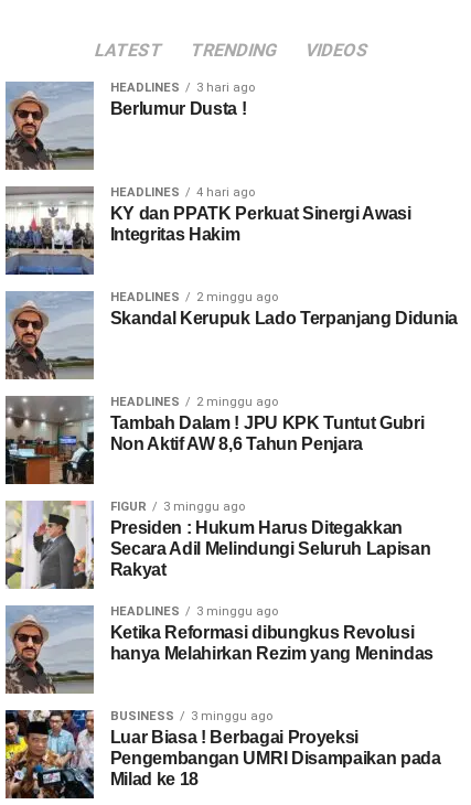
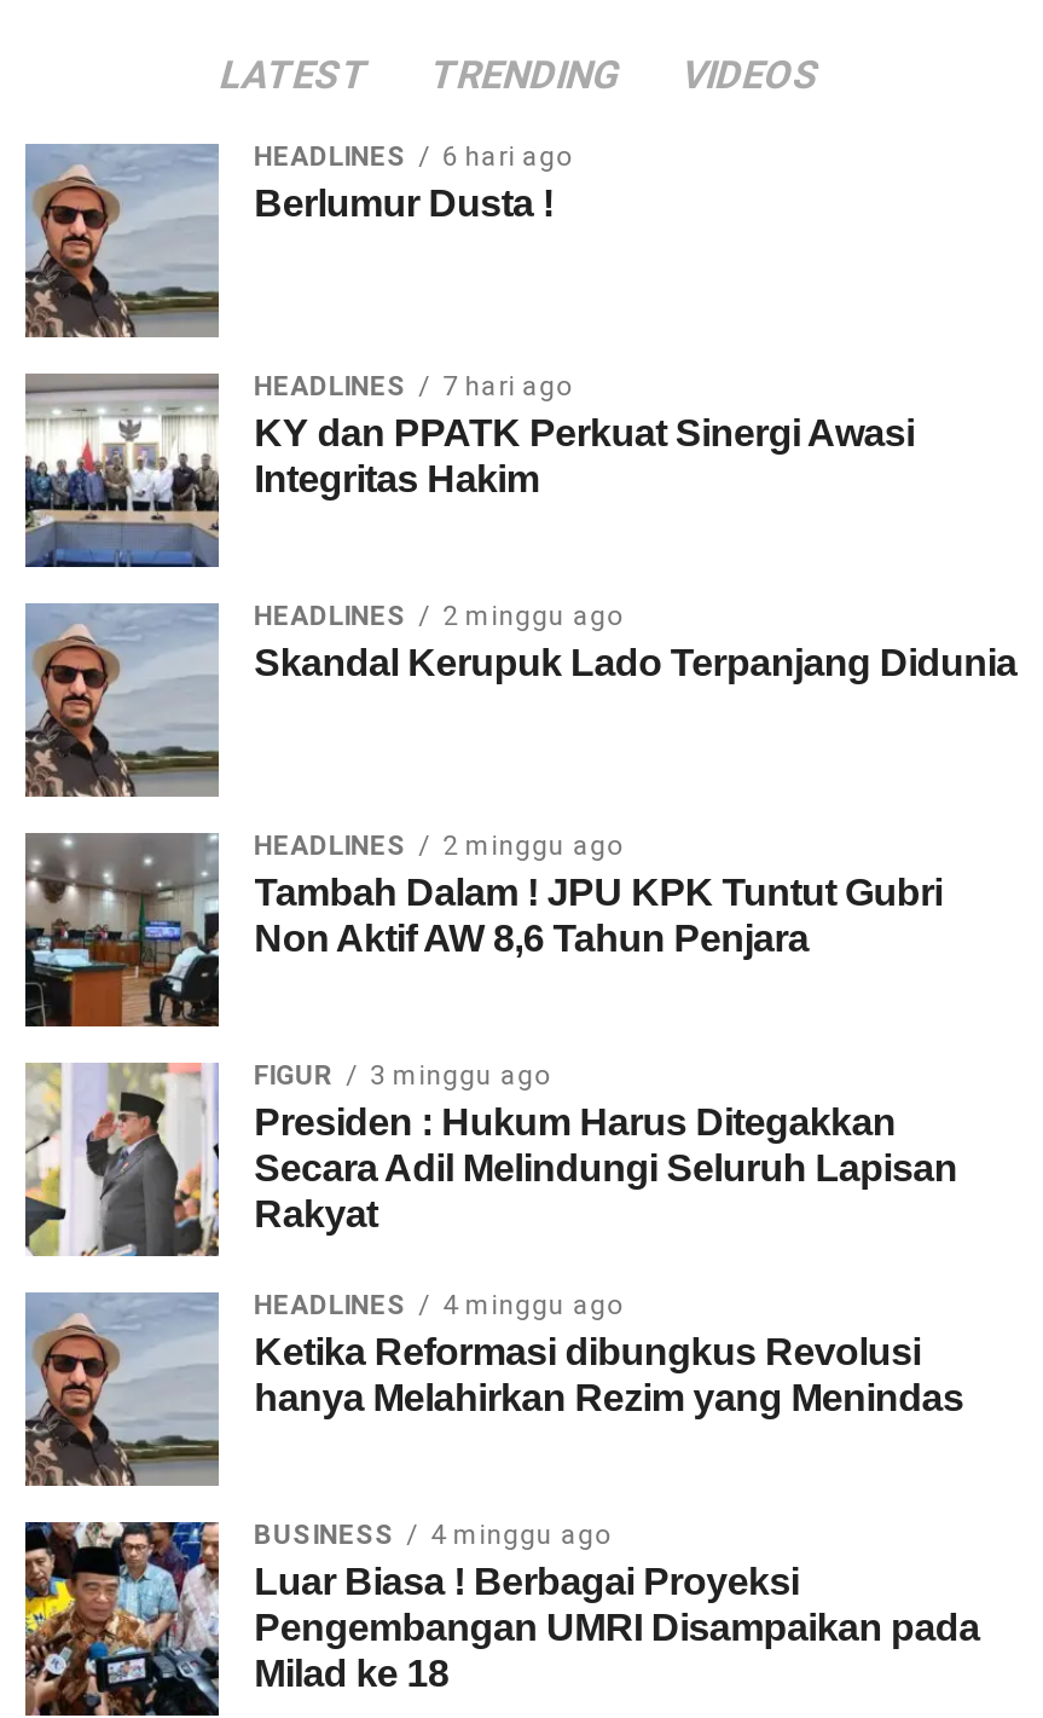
- HEADLINES 3 hari ago
+ HEADLINES 6 hari ago

- HEADLINES 4 hari ago
+ HEADLINES 7 hari ago

- HEADLINES 3 minggu ago
+ HEADLINES 4 minggu ago

- BUSINESS 3 minggu ago
+ BUSINESS 4 minggu ago
